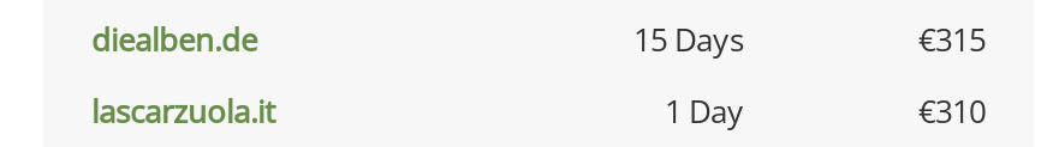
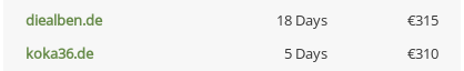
- 15 Days
+ 18 Days

- lascarzuola.it
- 1 Day
+ koka36.de
+ 5 Days
